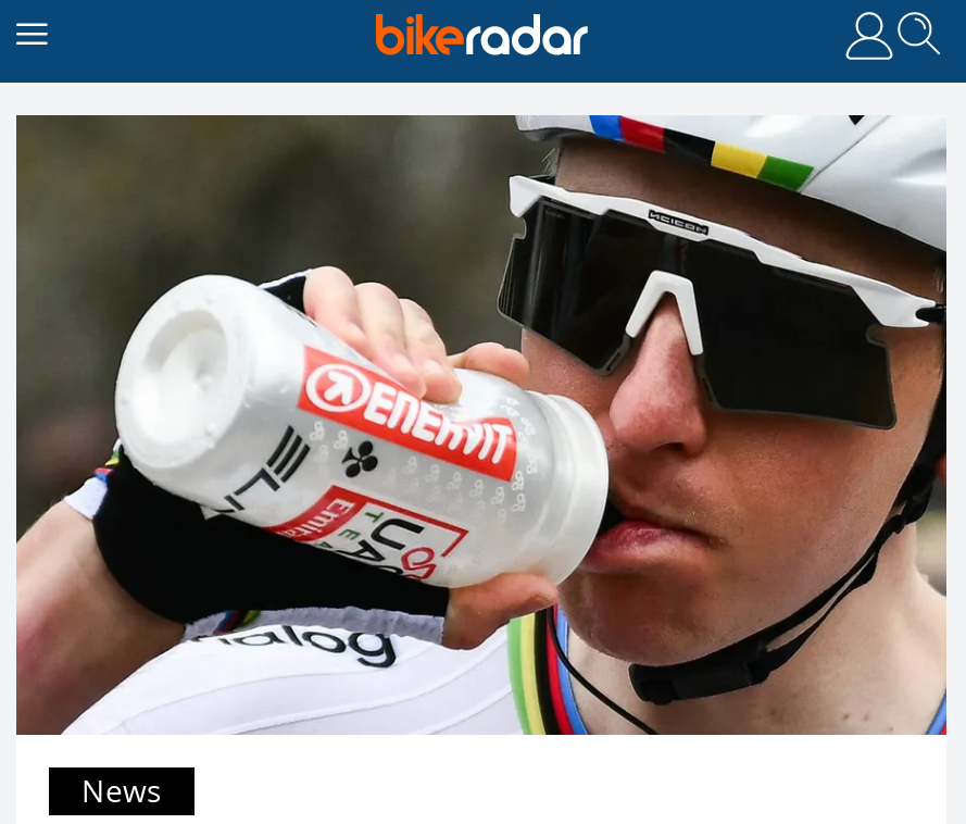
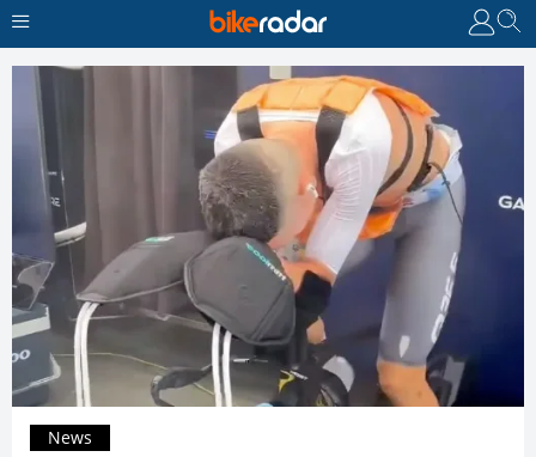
- [image]
+ [image]
